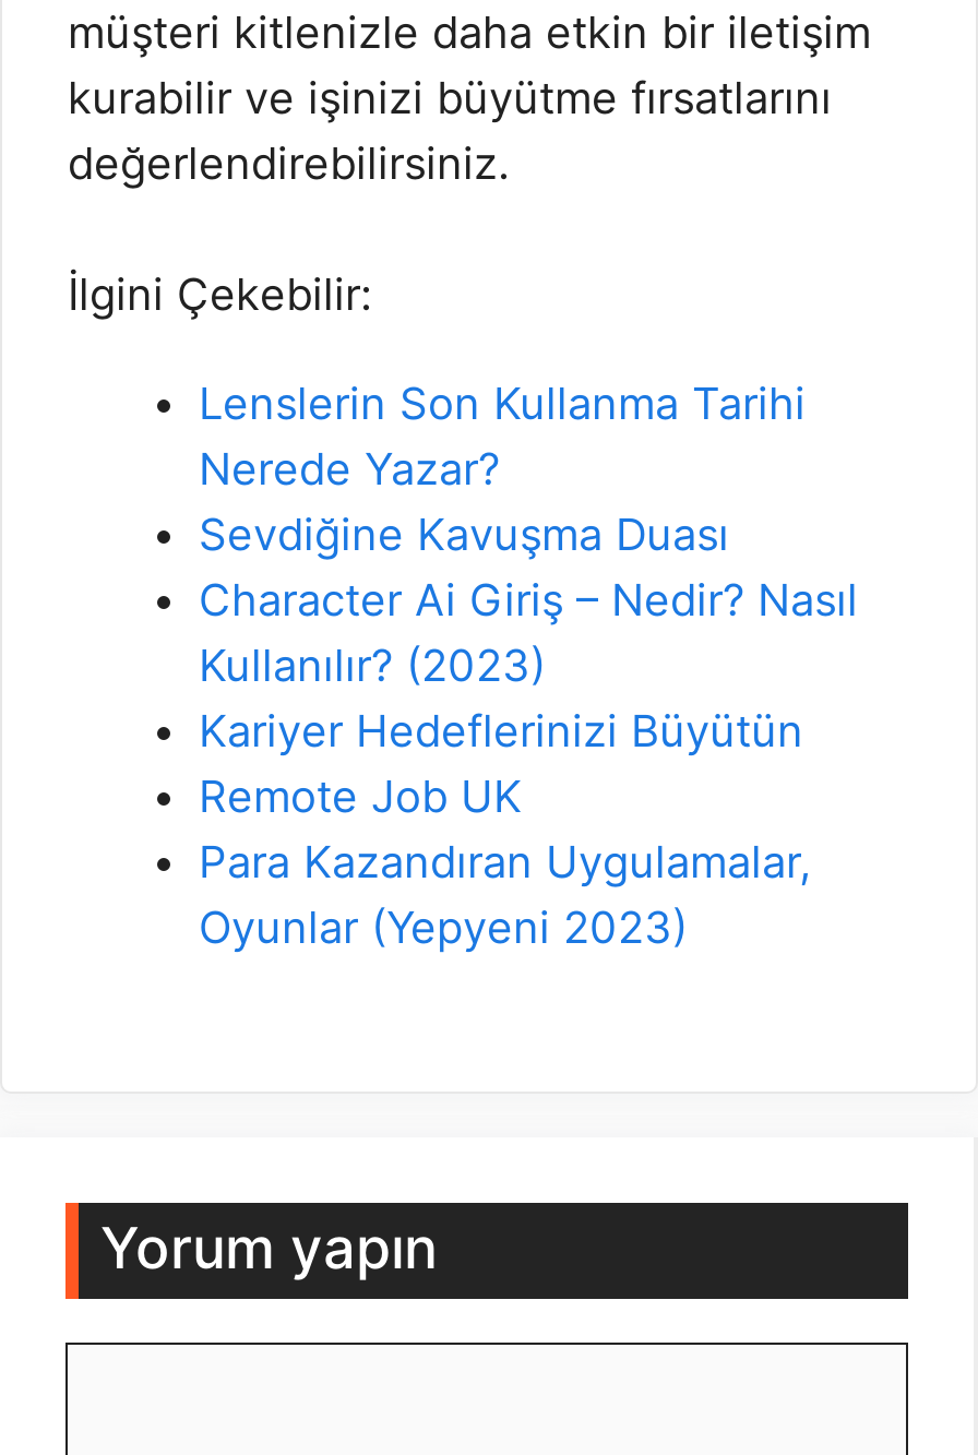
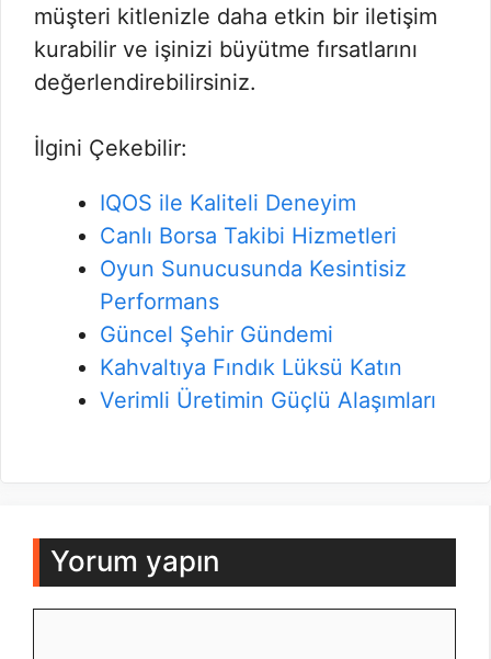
- Lenslerin Son Kullanma Tarihi
- Nerede Yazar?
- Sevdiğine Kavuşma Duası
- Character Ai Giriş – Nedir? Nasıl
- Kullanılır? (2023)
- Kariyer Hedeflerinizi Büyütün
- Remote Job UK
- Para Kazandıran Uygulamalar,
- Oyunlar (Yepyeni 2023)
+ IQOS ile Kaliteli Deneyim
+ Canlı Borsa Takibi Hizmetleri
+ Oyun Sunucusunda Kesintisiz
+ Performans
+ Güncel Şehir Gündemi
+ Kahvaltıya Fındık Lüksü Katın
+ Verimli Üretimin Güçlü Alaşımları
